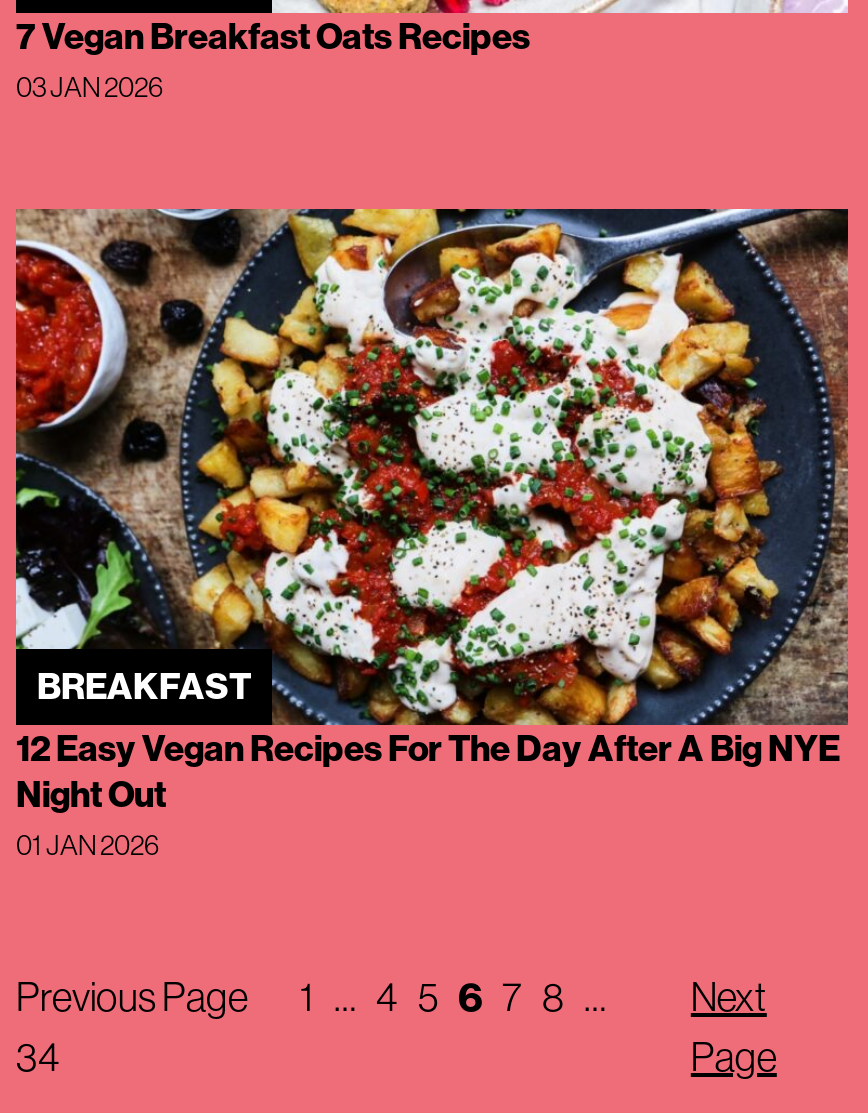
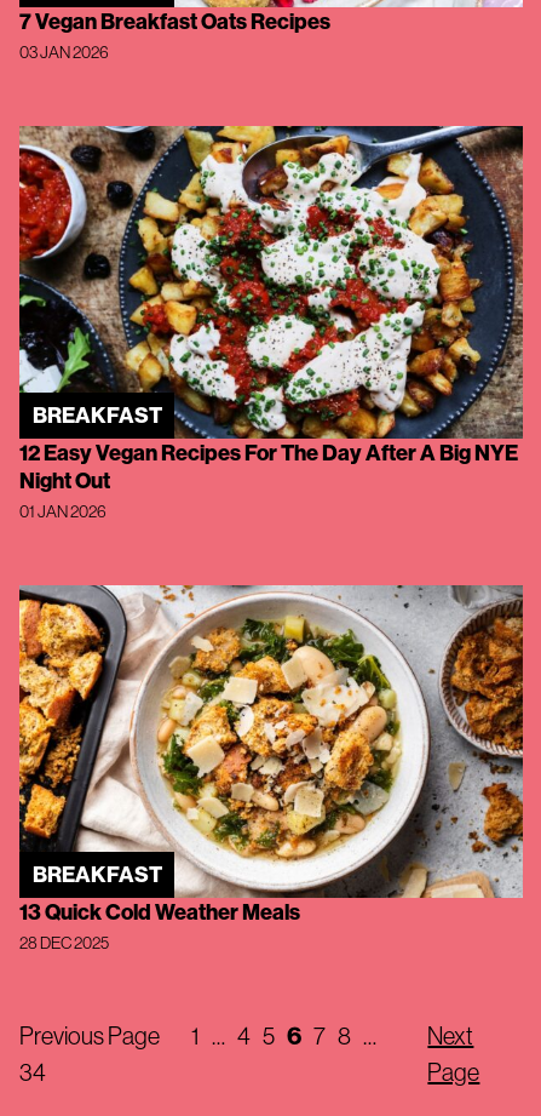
+ [image]
+ BREAKFAST
+ 13 Quick Cold Weather Meals
+ 28 DEC 2025
